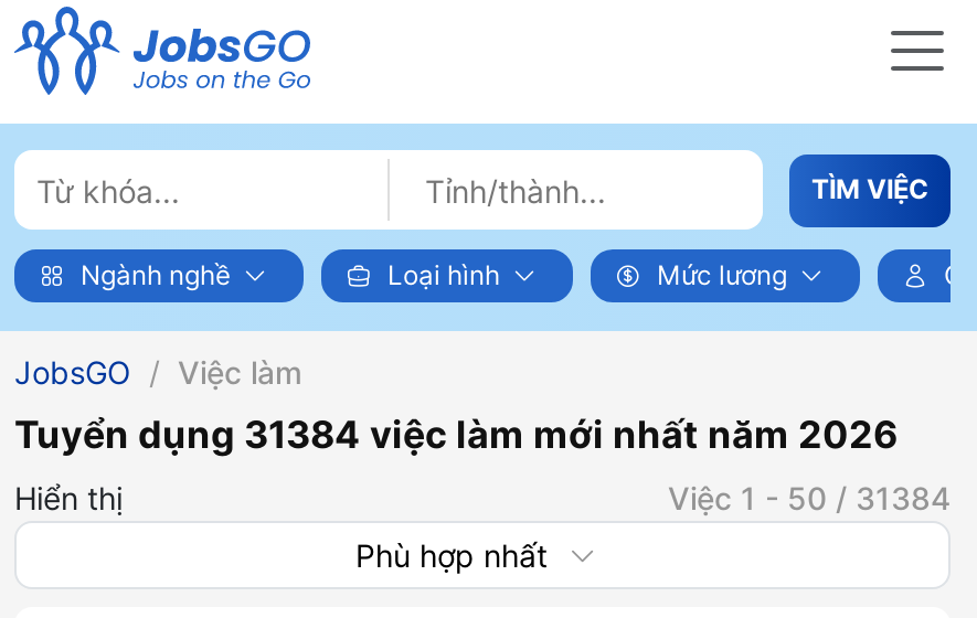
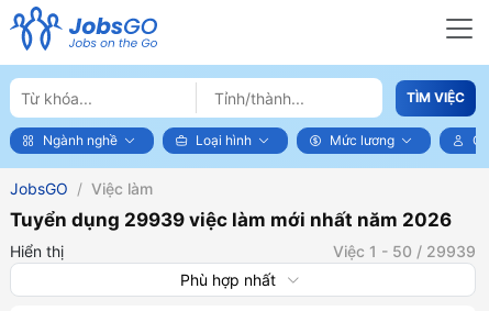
- Tuyển dụng 31384 việc làm mới nhất năm 2026
+ Tuyển dụng 29939 việc làm mới nhất năm 2026

- Việc 1 - 50 / 31384
+ Việc 1 - 50 / 29939
